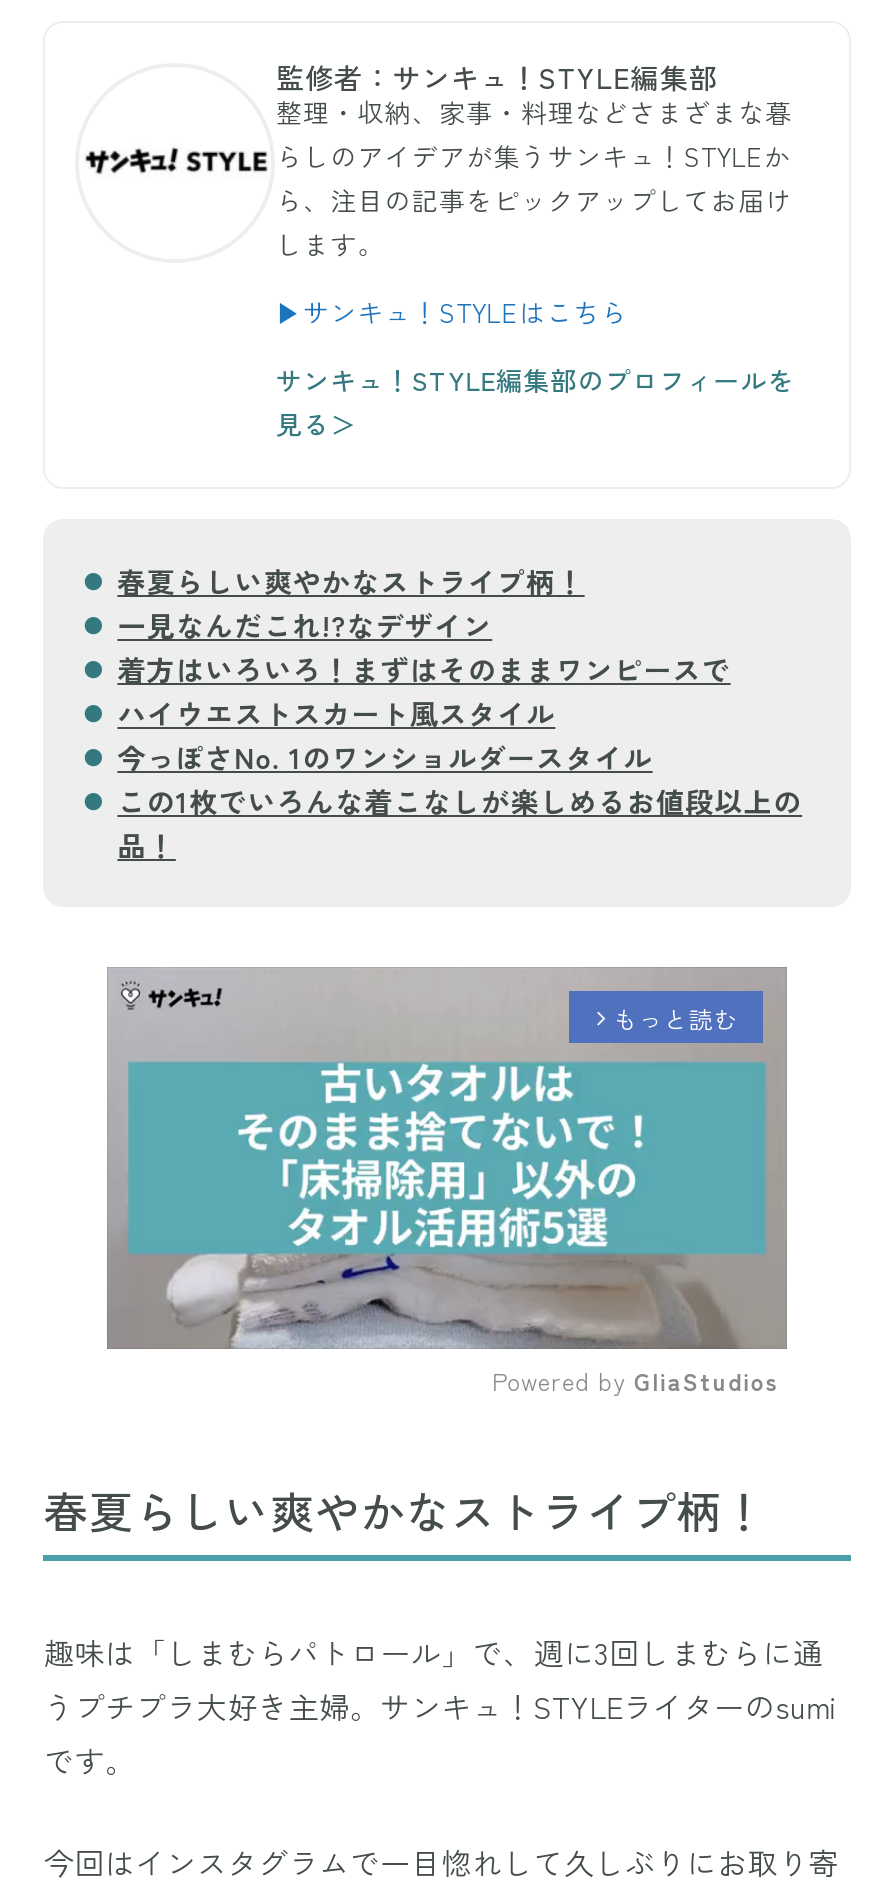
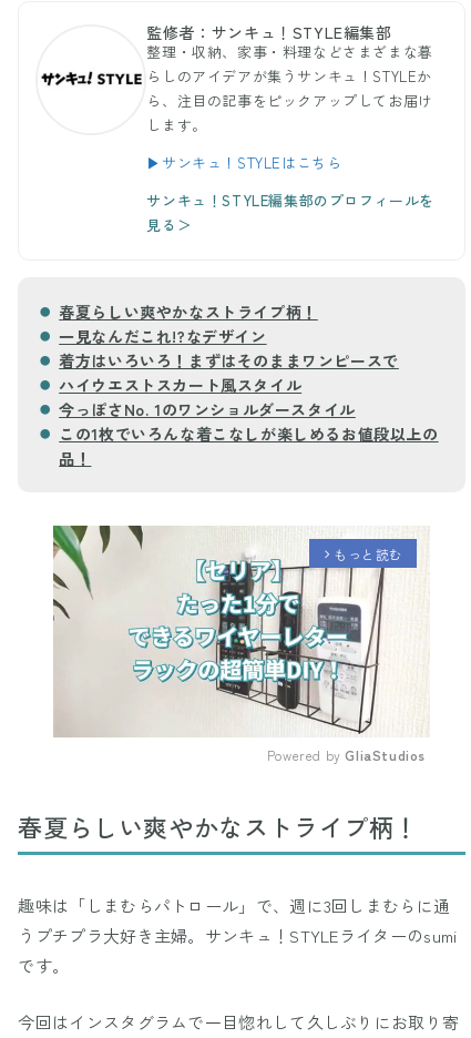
- [image]
+ [image]
